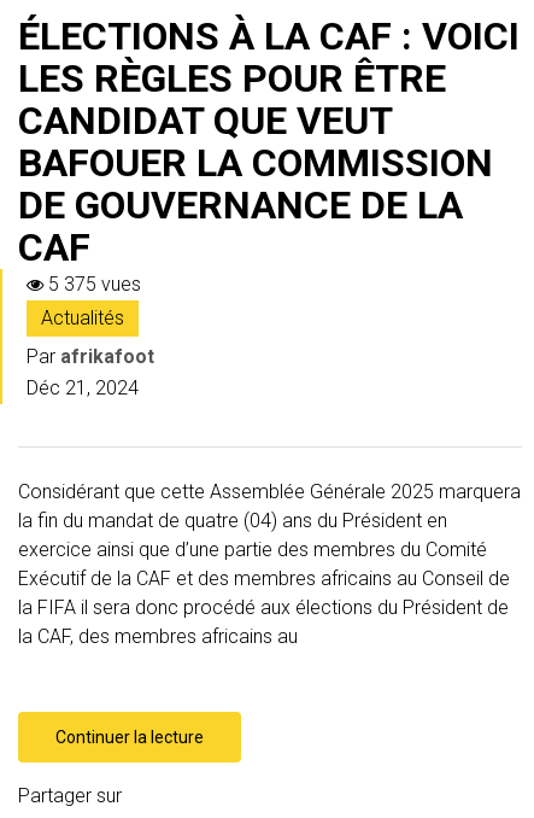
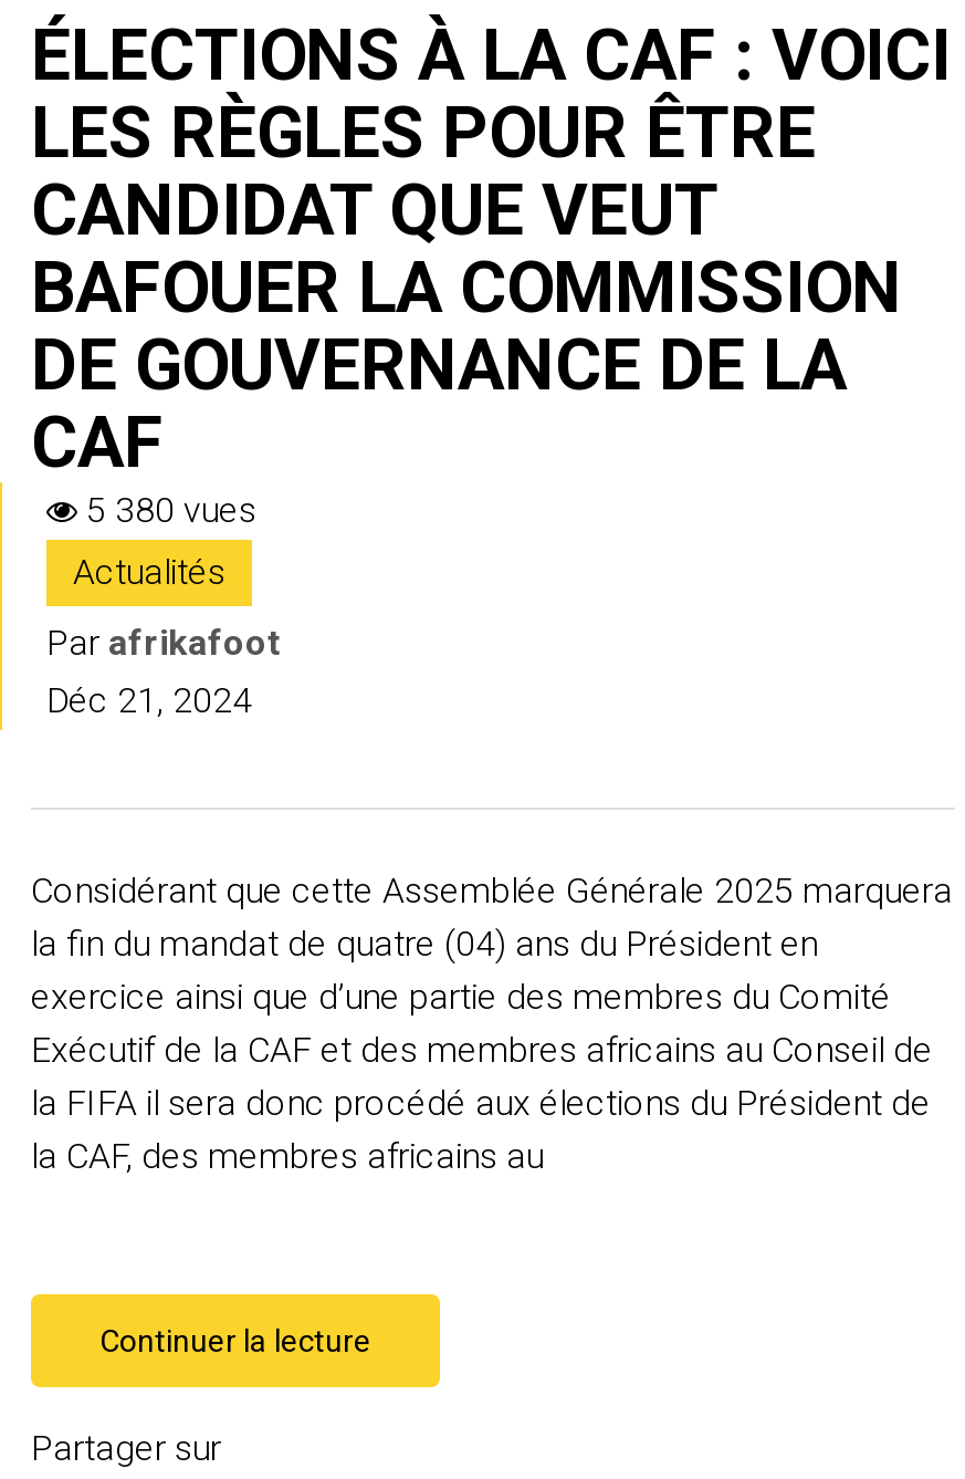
- 5 375 vues
+ 5 380 vues
